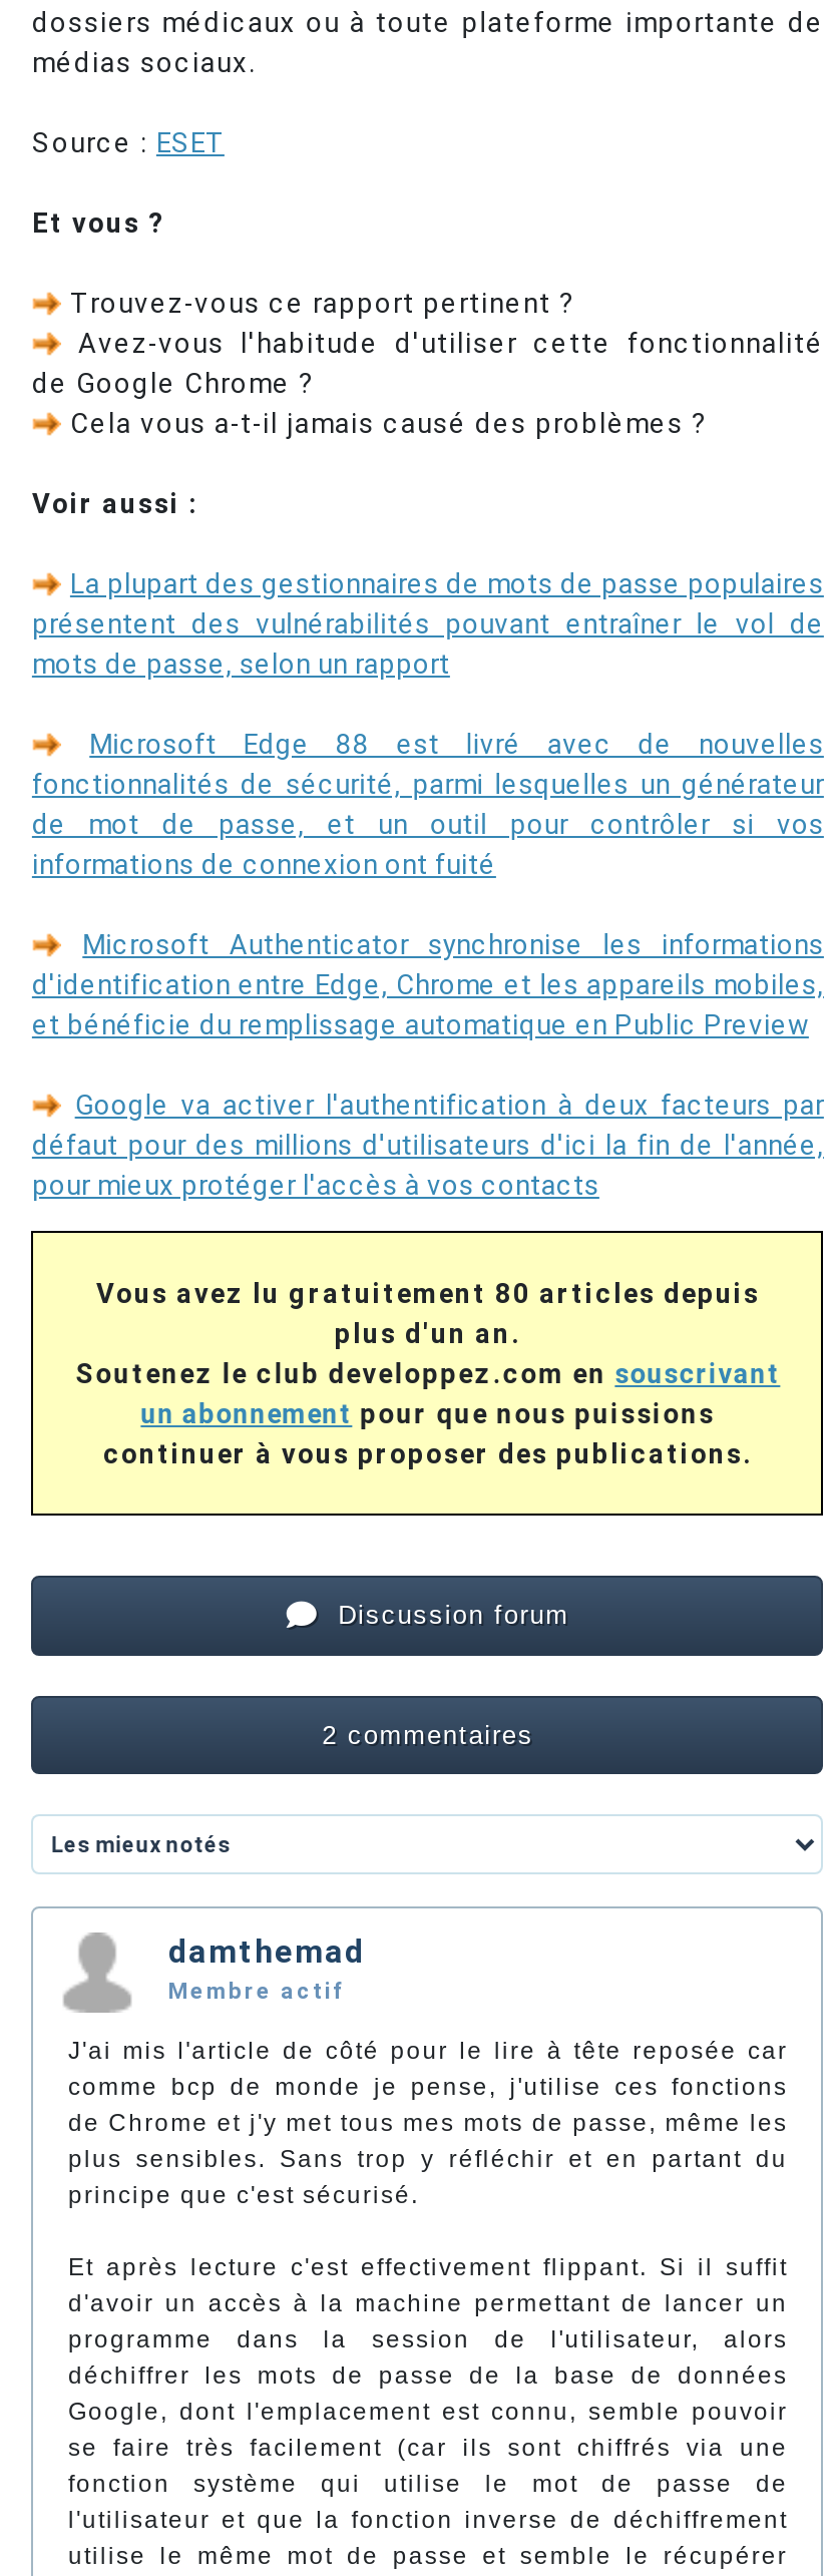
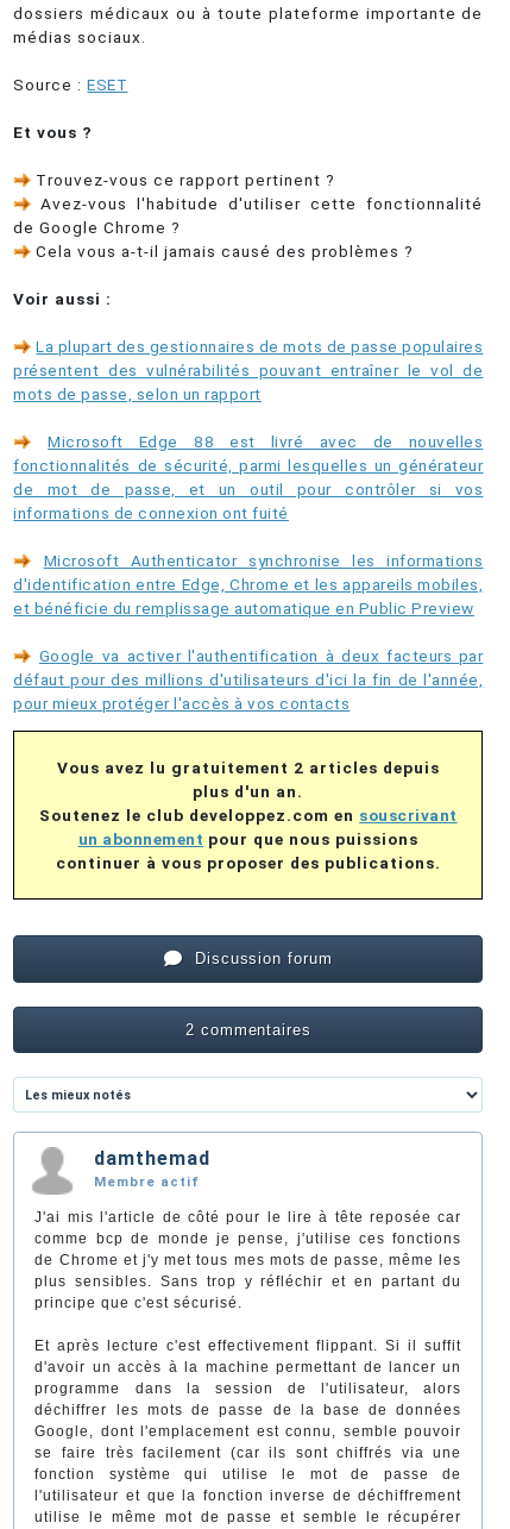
- Vous avez lu gratuitement 80 articles depuis
+ Vous avez lu gratuitement 2 articles depuis
